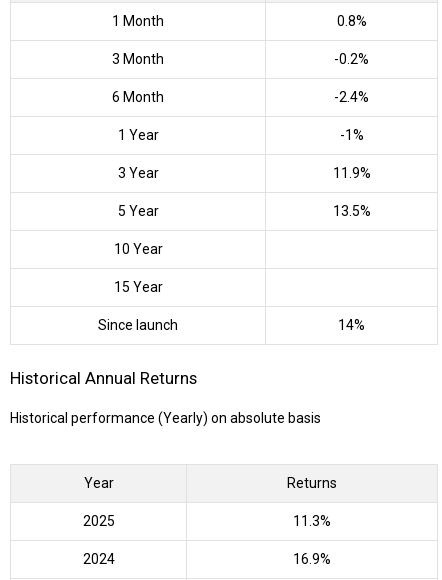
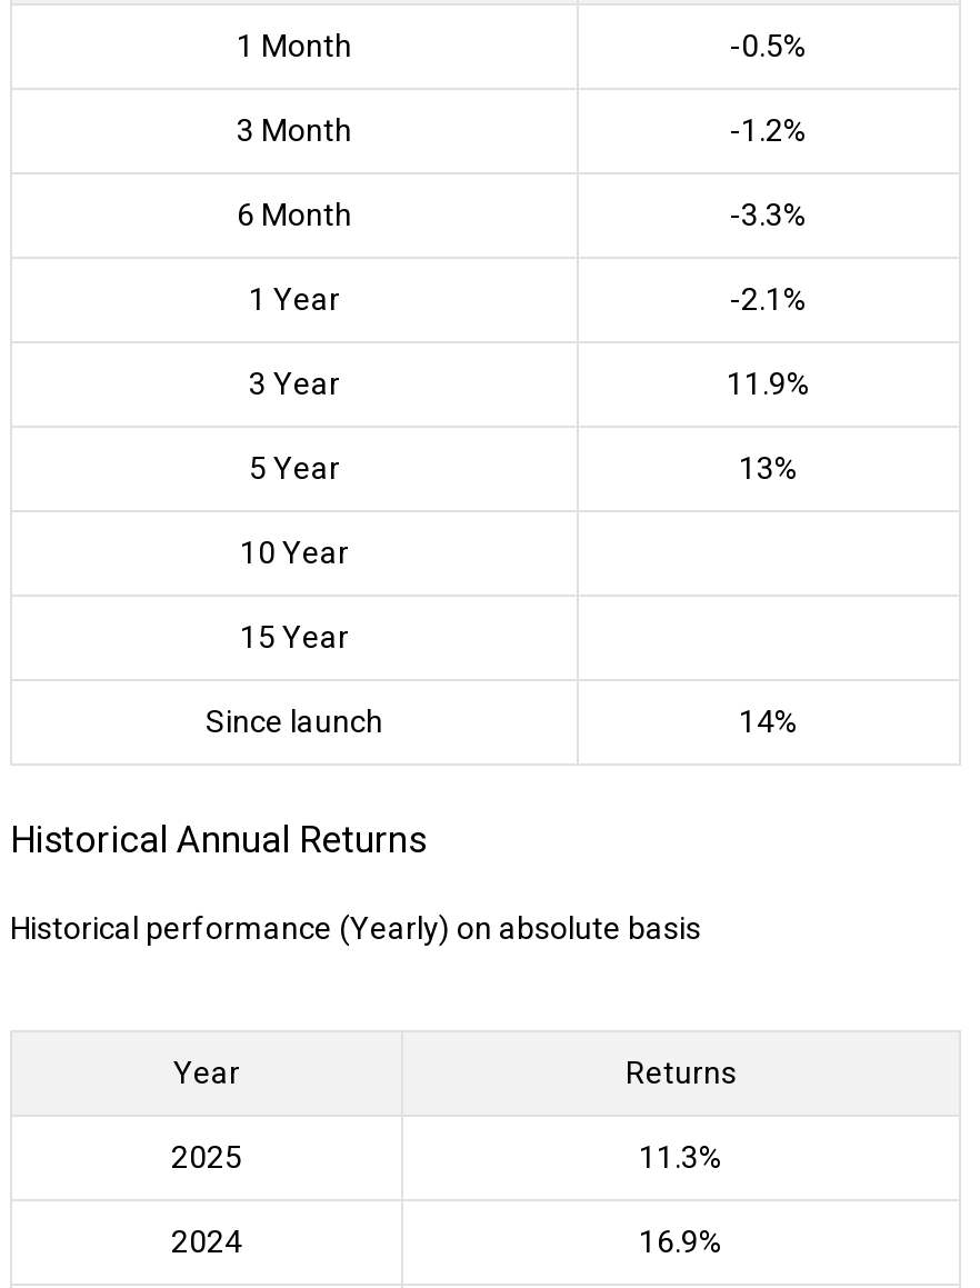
- 0.8%
+ -0.5%

- -0.2%
+ -1.2%

- -2.4%
+ -3.3%

- -1%
+ -2.1%

- 13.5%
+ 13%
